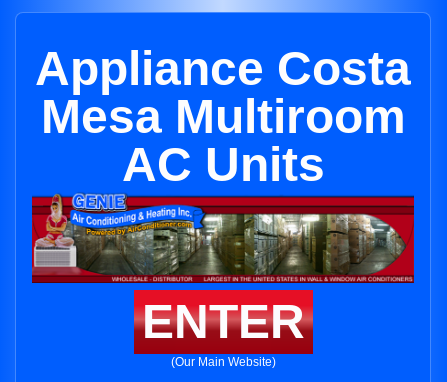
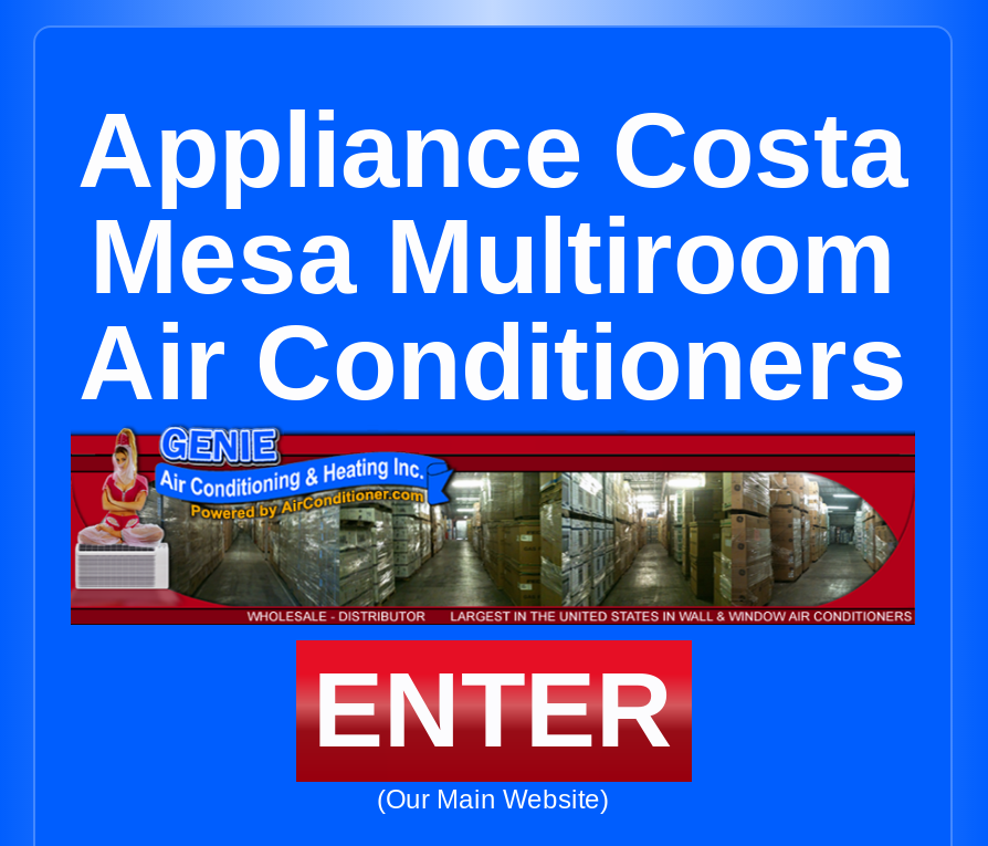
- AC Units
+ Air Conditioners
